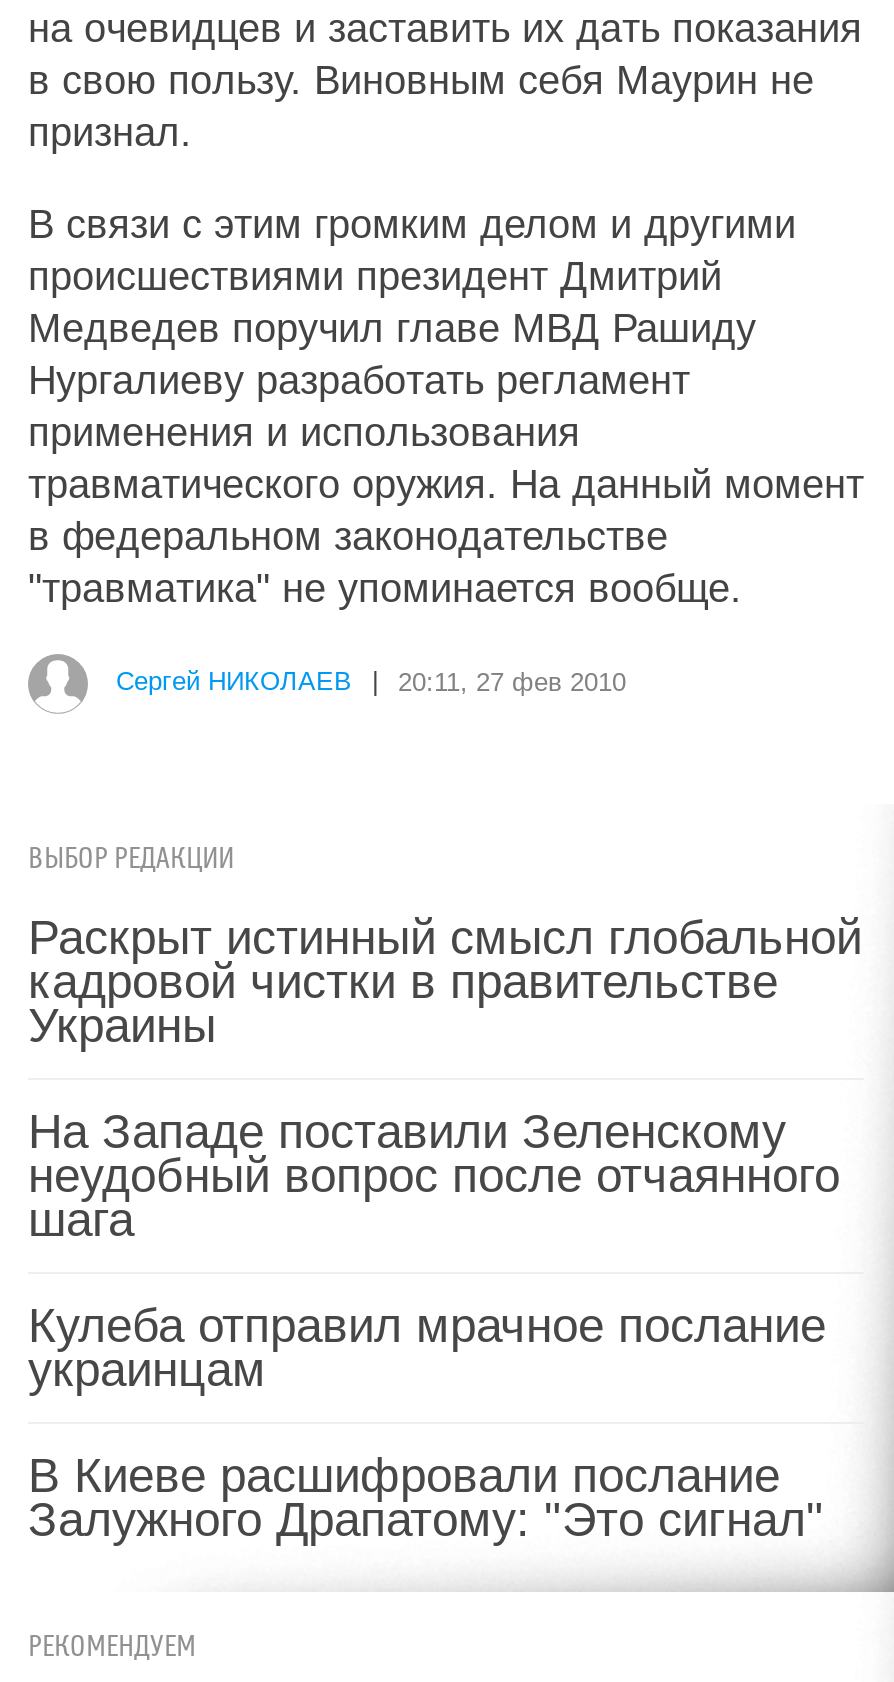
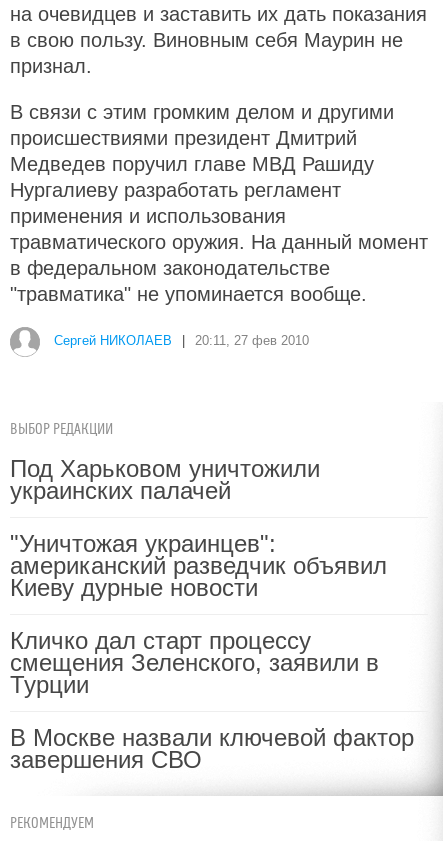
- Раскрыт истинный смысл глобальной
- кадровой чистки в правительстве
- Украины
+ Под Харьковом уничтожили
+ украинских палачей

- На Западе поставили Зеленскому
- неудобный вопрос после отчаянного
- шага
+ "Уничтожая украинцев":
+ американский разведчик объявил
+ Киеву дурные новости

- Кулеба отправил мрачное послание
- украинцам
+ Кличко дал старт процессу
+ смещения Зеленского, заявили в
+ Турции

- В Киеве расшифровали послание
- Залужного Драпатому: "Это сигнал"
+ В Москве назвали ключевой фактор
+ завершения СВО
